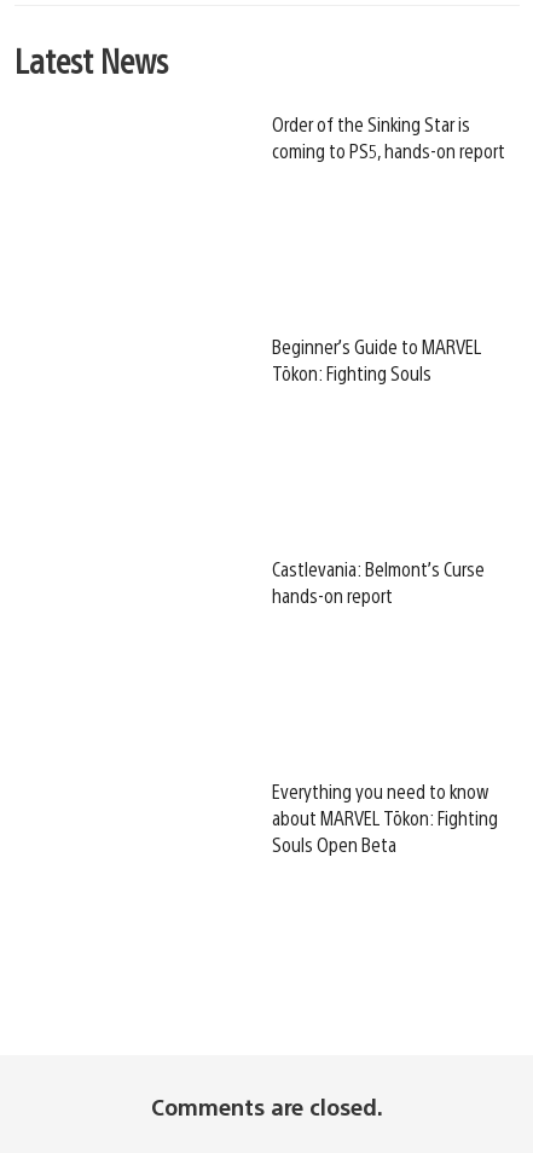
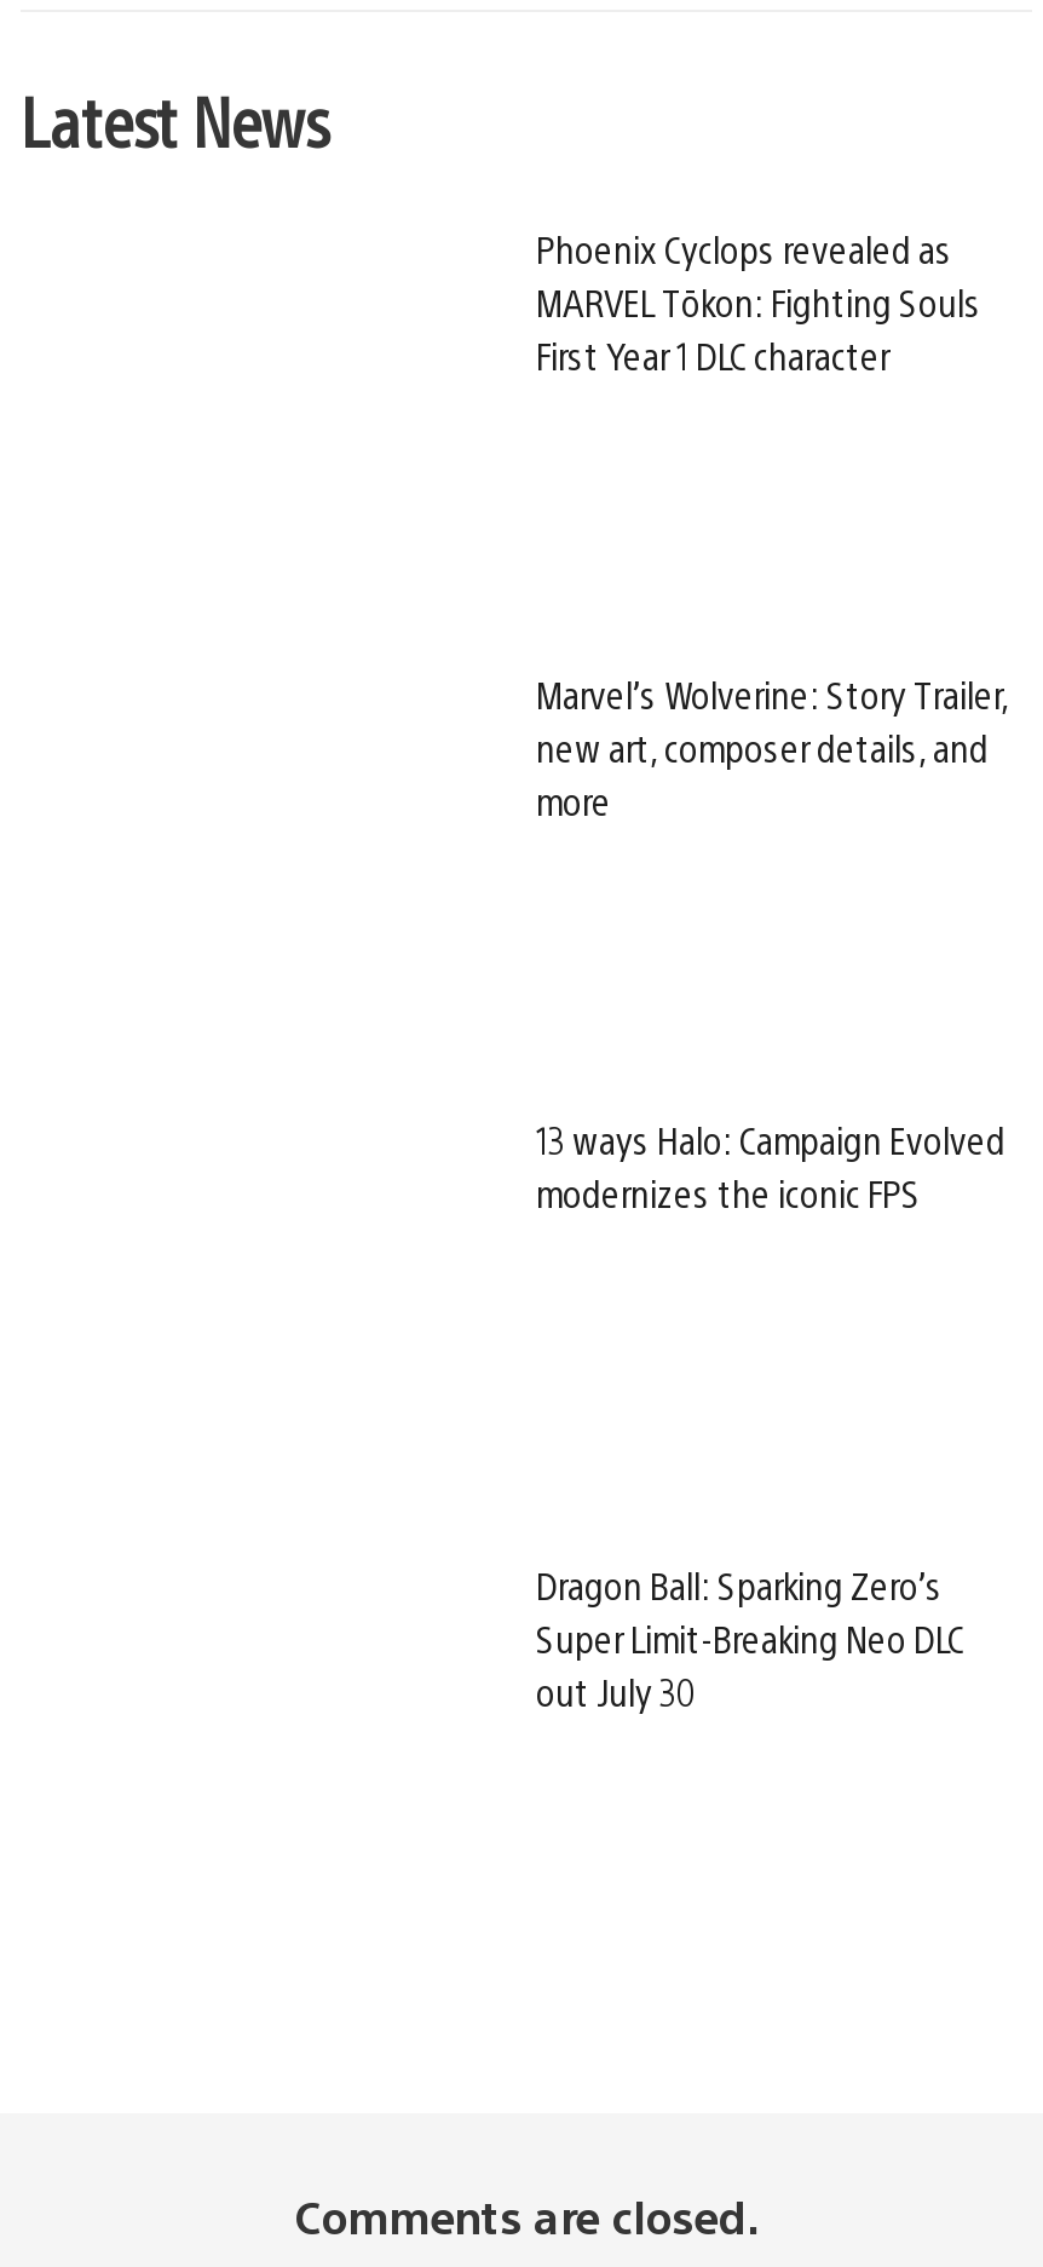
- Order of the Sinking Star is
- coming to PS5, hands-on report
+ Phoenix Cyclops revealed as
+ MARVEL Tōkon: Fighting Souls
+ First Year 1 DLC character

- Beginner’s Guide to MARVEL
- Tōkon: Fighting Souls
+ Marvel’s Wolverine: Story Trailer,
+ new art, composer details, and
+ more

- Castlevania: Belmont’s Curse
- hands-on report
+ 13 ways Halo: Campaign Evolved
+ modernizes the iconic FPS

- Everything you need to know
- about MARVEL Tōkon: Fighting
- Souls Open Beta
+ Dragon Ball: Sparking Zero’s
+ Super Limit-Breaking Neo DLC
+ out July 30
